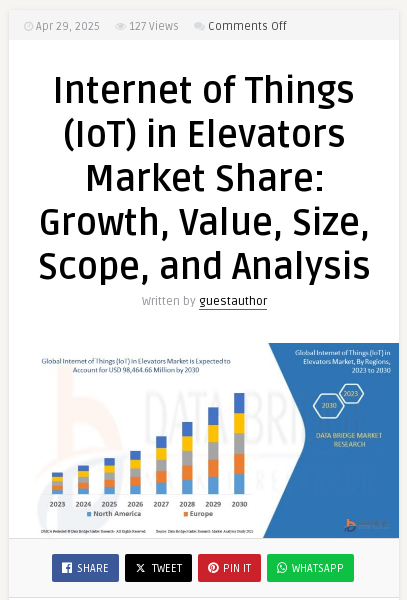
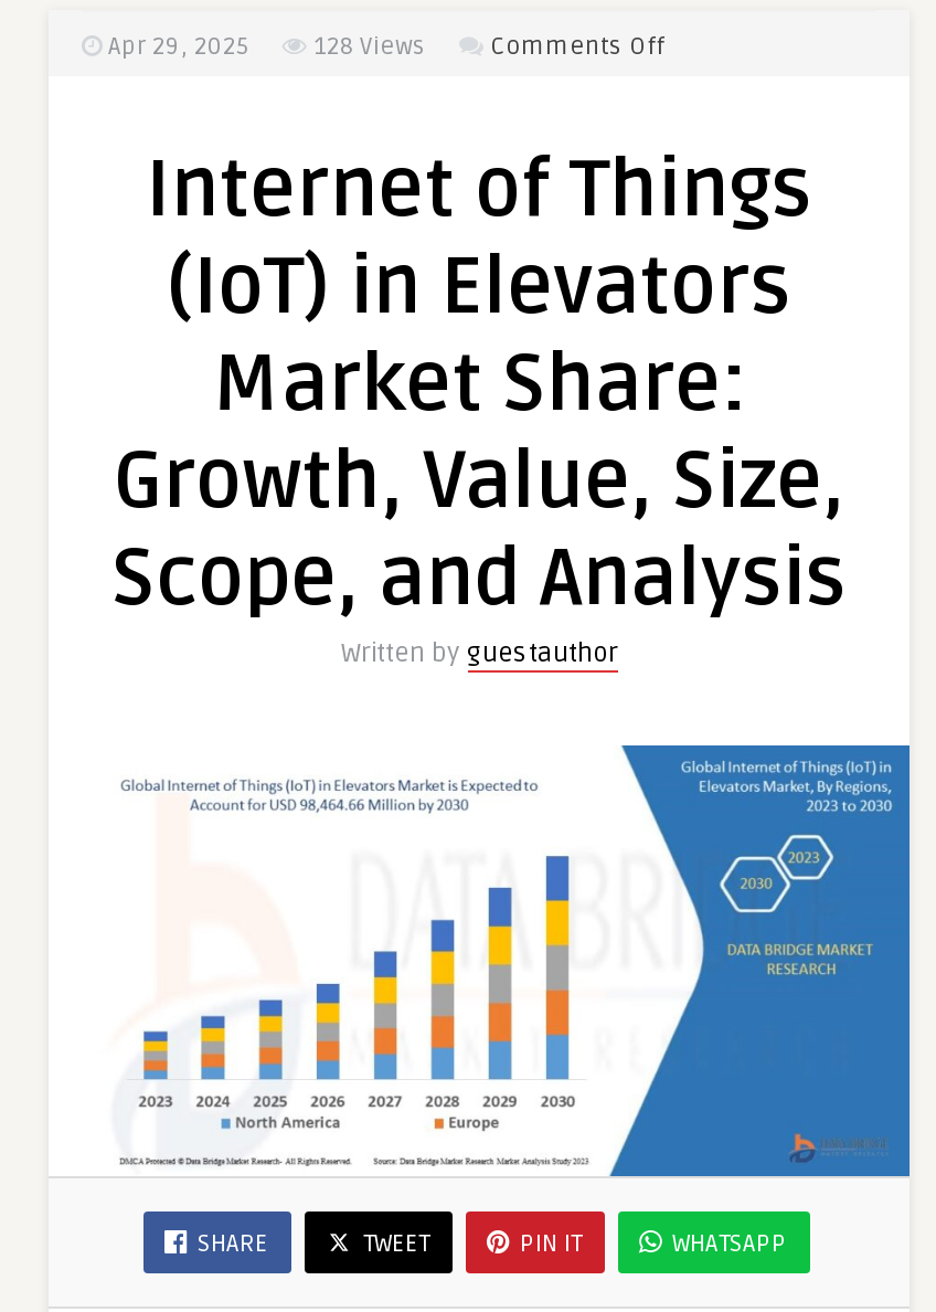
- Apr 29, 2025 127 Views
+ Apr 29, 2025 128 Views
